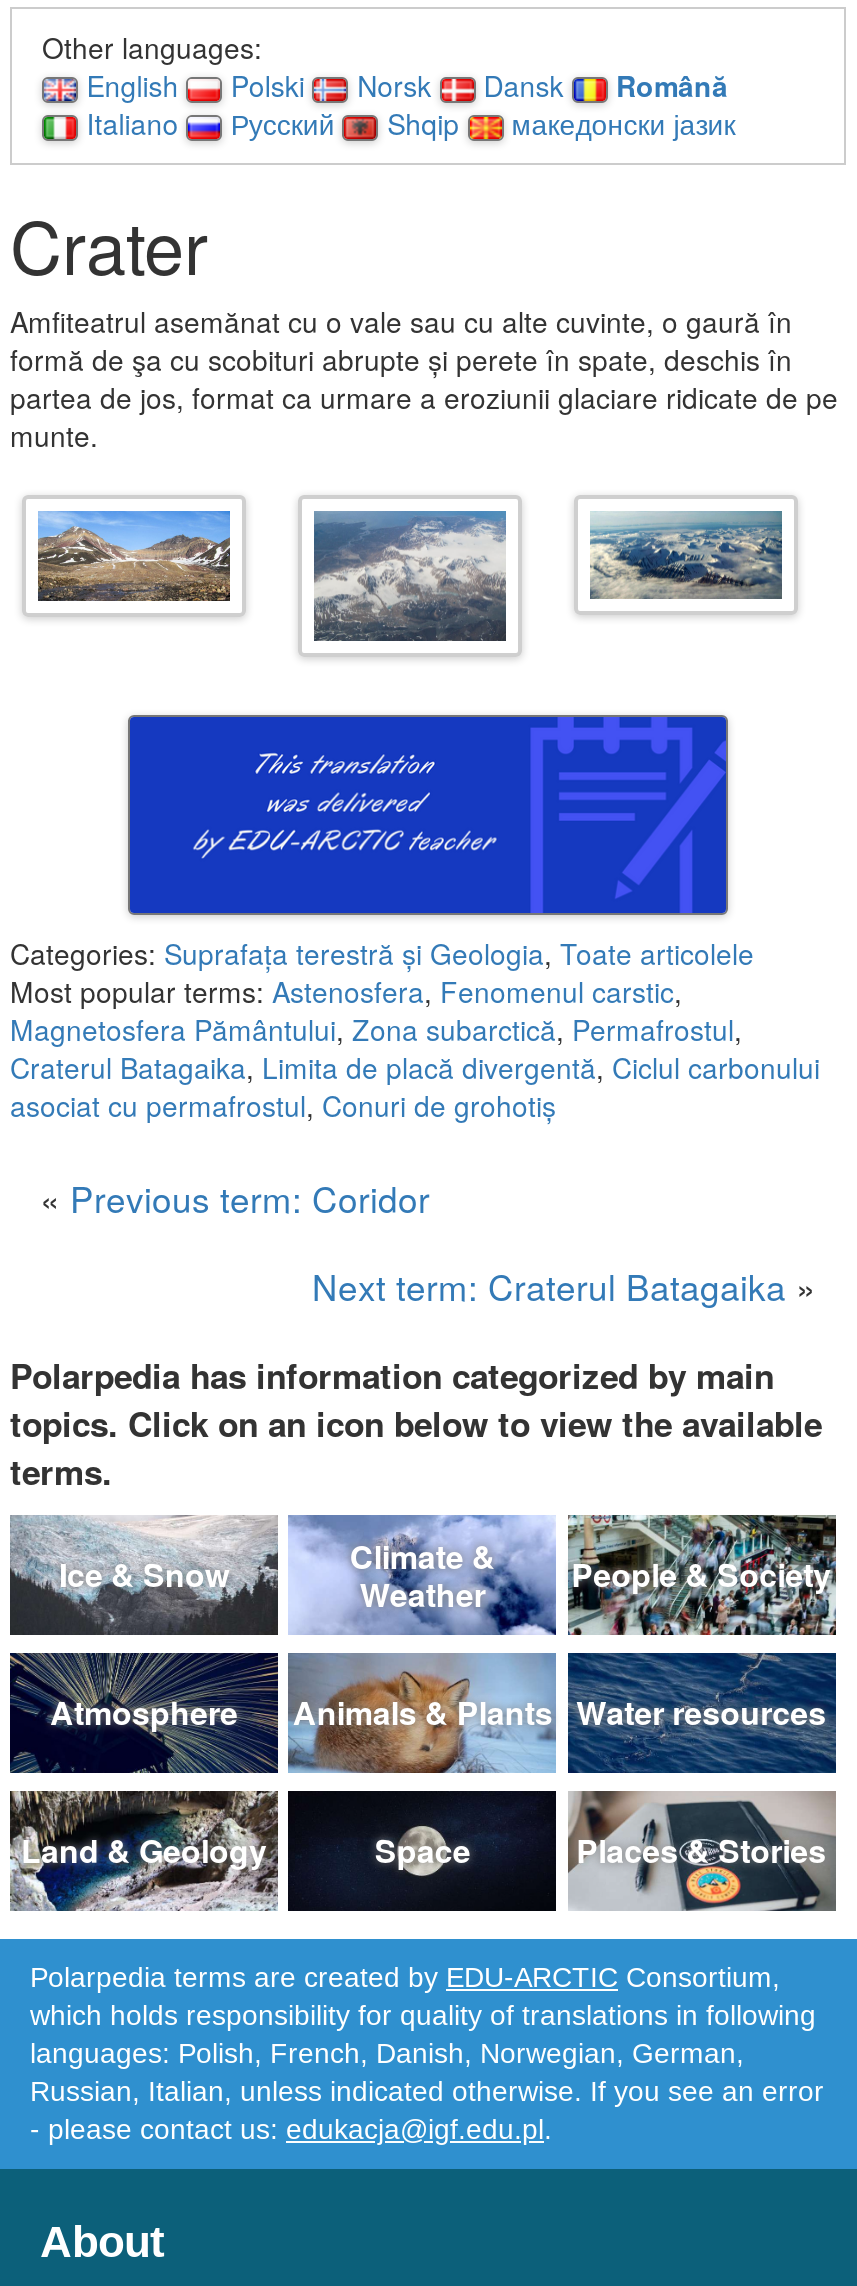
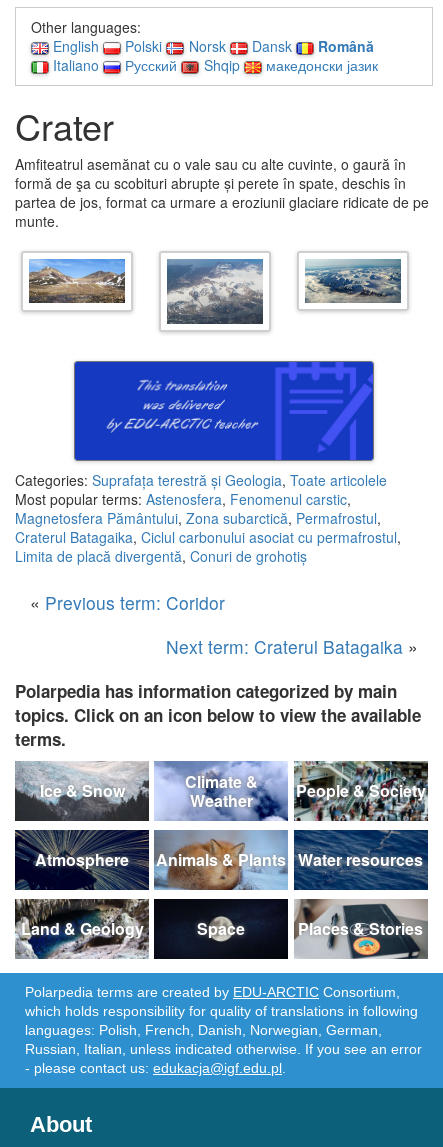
- Craterul Batagaika, Limita de placă divergentă, Ciclul carbonului
- asociat cu permafrostul, Conuri de grohotiș
+ Craterul Batagaika, Ciclul carbonului asociat cu permafrostul,
+ Limita de placă divergentă, Conuri de grohotiș
